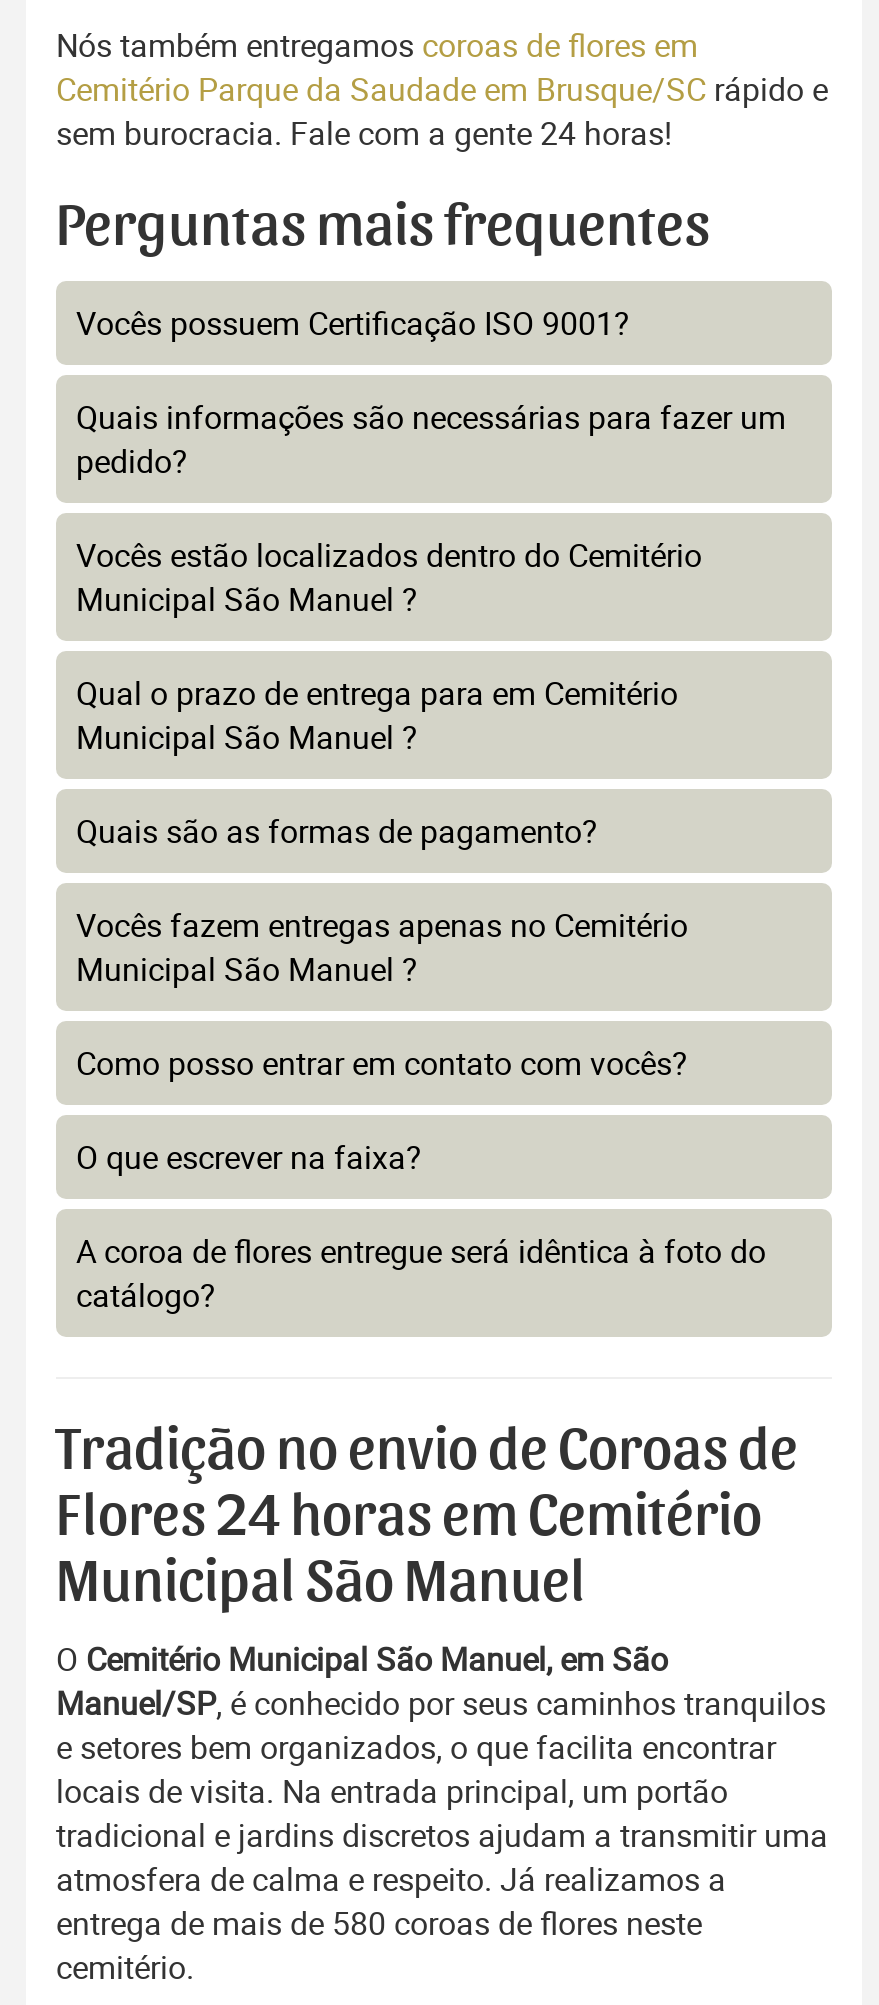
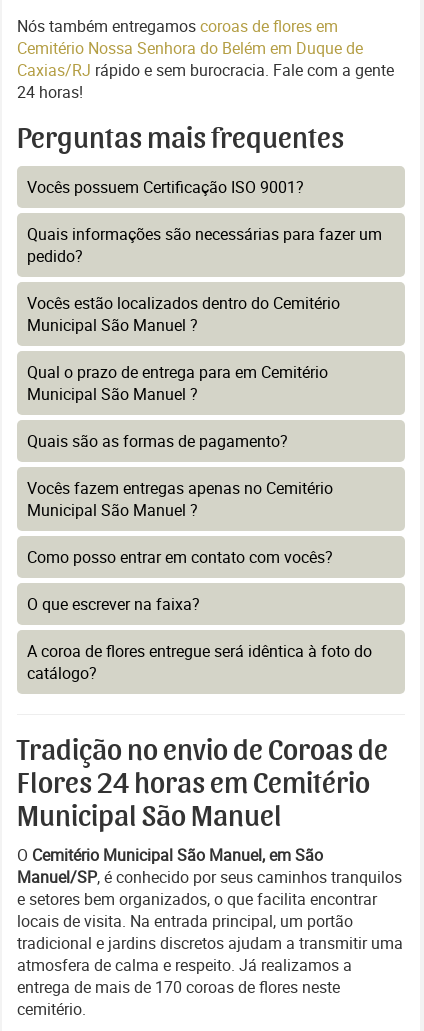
- Cemitério Parque da Saudade em Brusque/SC rápido e
- sem burocracia. Fale com a gente 24 horas!
+ Cemitério Nossa Senhora do Belém em Duque de
+ Caxias/RJ rápido e sem burocracia. Fale com a gente
+ 24 horas!

- entrega de mais de 580 coroas de flores neste
+ entrega de mais de 170 coroas de flores neste
